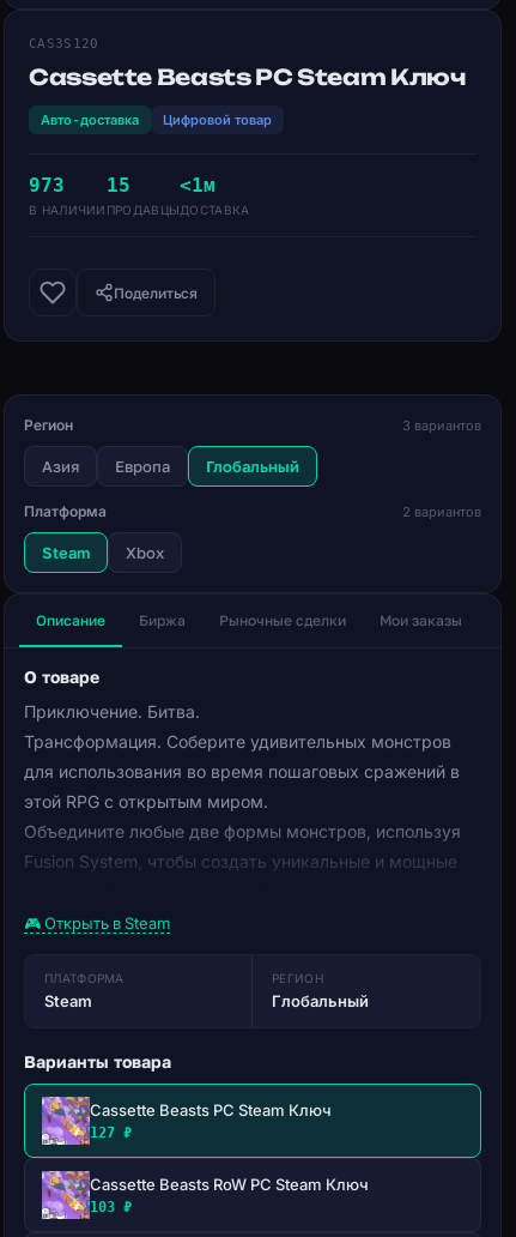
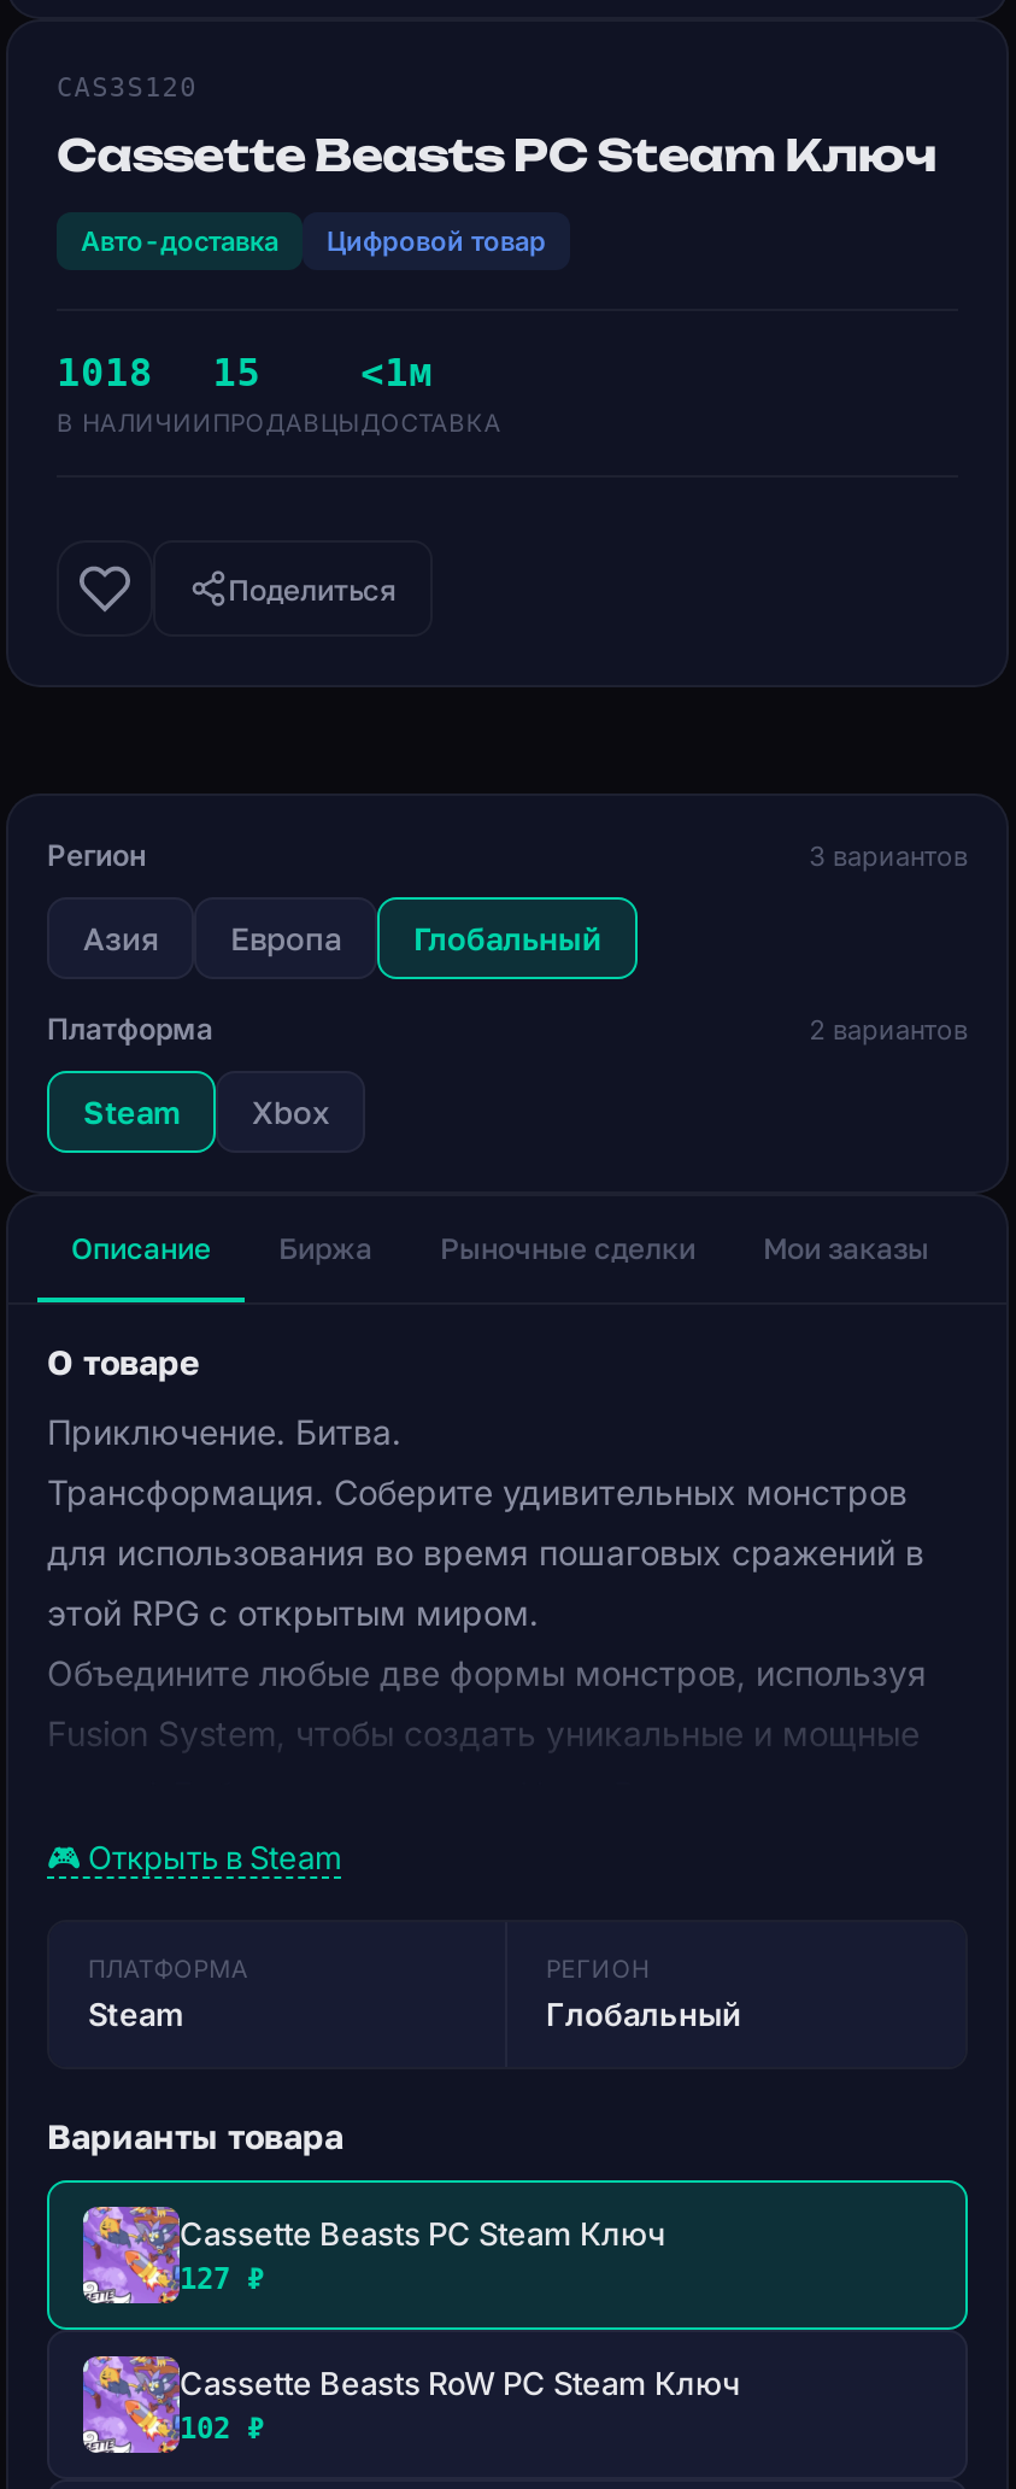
- 973 15
+ 1018 15

- 103 ₽
+ 102 ₽
